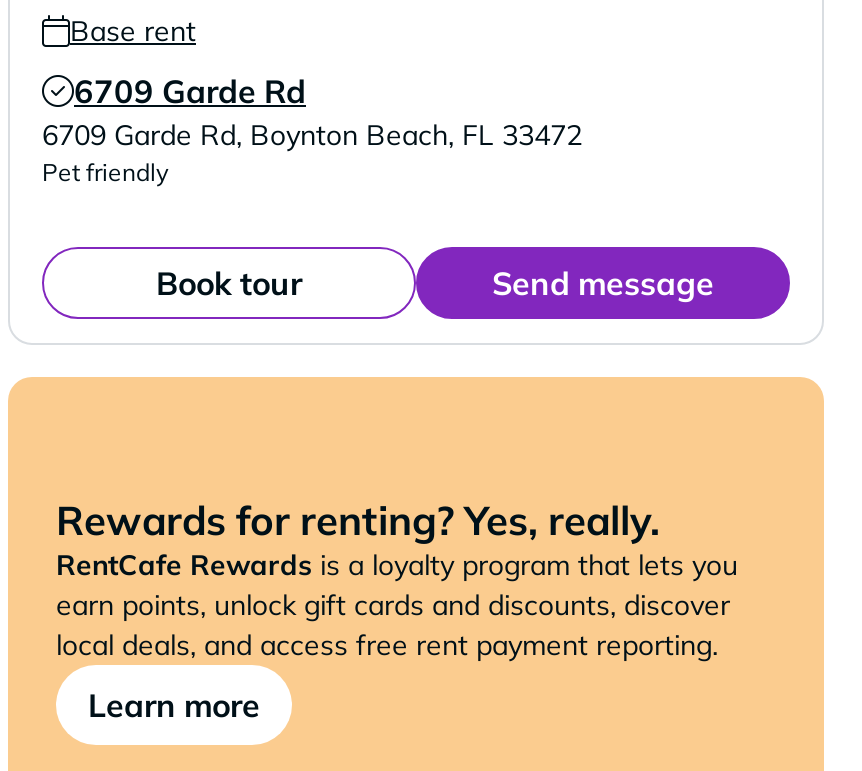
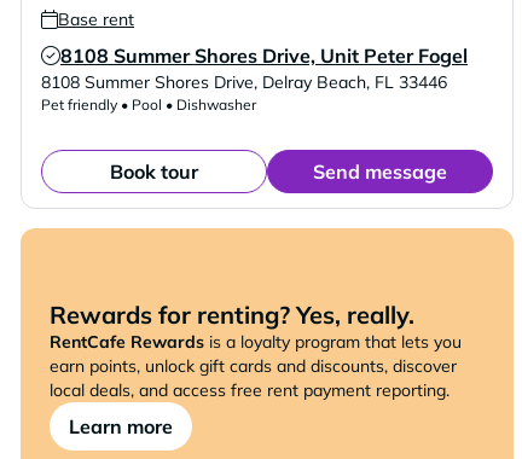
- 6709 Garde Rd
- 6709 Garde Rd, Boynton Beach, FL 33472
- Pet friendly
+ 8108 Summer Shores Drive, Unit Peter Fogel
+ 8108 Summer Shores Drive, Delray Beach, FL 33446
+ Pet friendly • Pool • Dishwasher
